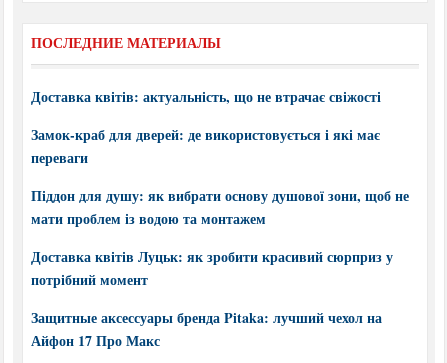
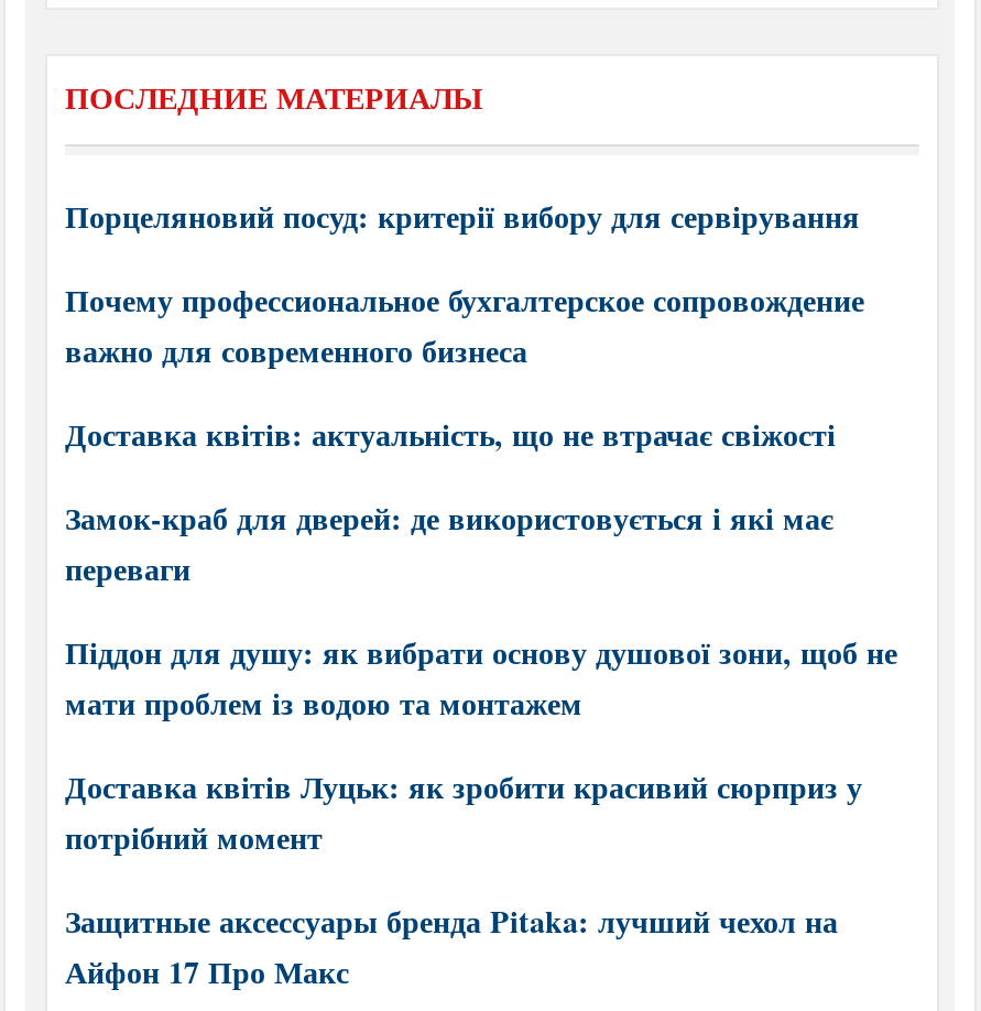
+ Порцеляновий посуд: критерії вибору для сервірування
+ Почему профессиональное бухгалтерское сопровождение
+ важно для современного бизнеса
